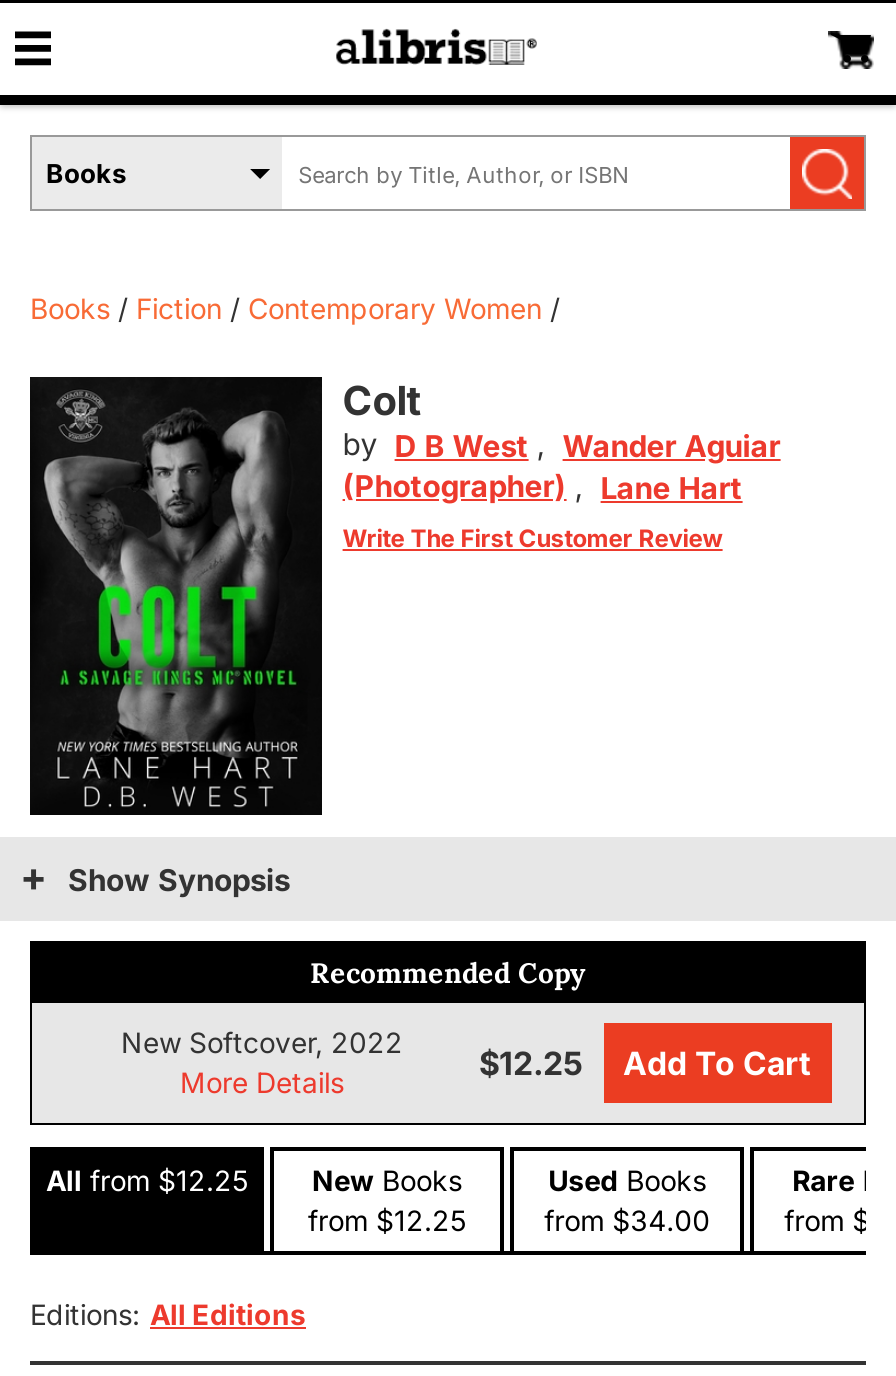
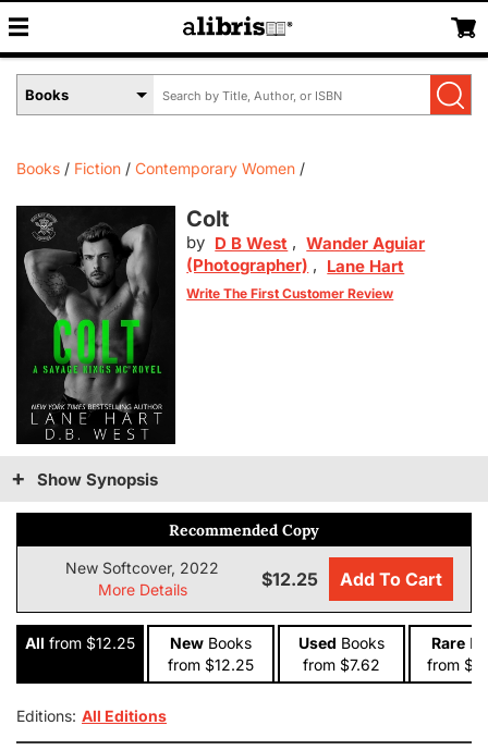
- from $34.00
+ from $7.62
